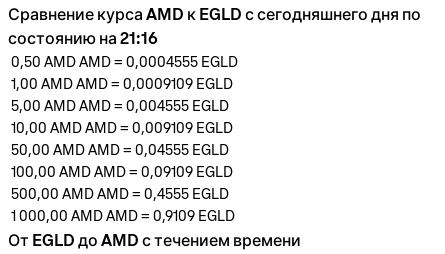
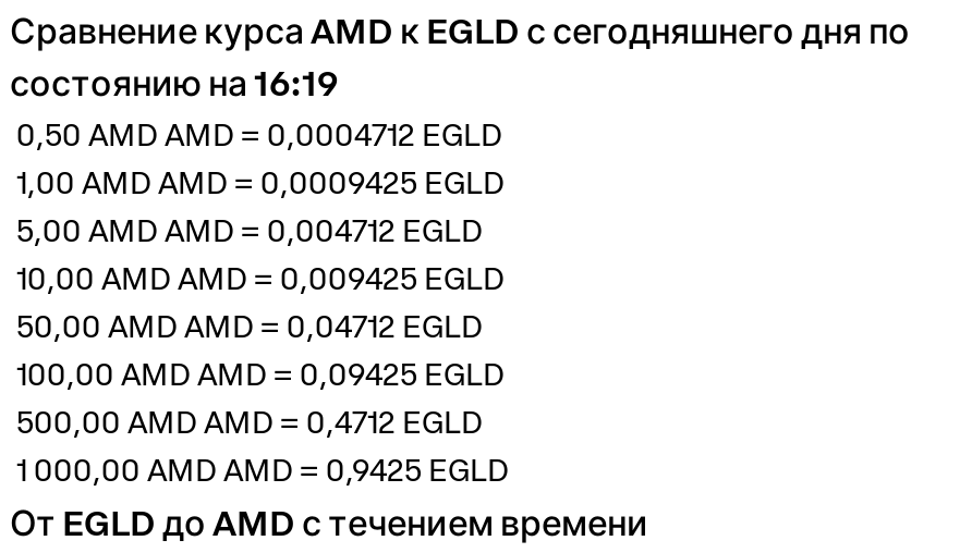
- состоянию на 21:16
+ состоянию на 16:19

- 0,50 AMD AMD = 0,0004555 EGLD
+ 0,50 AMD AMD = 0,0004712 EGLD

- 1,00 AMD AMD = 0,0009109 EGLD
+ 1,00 AMD AMD = 0,0009425 EGLD

- 5,00 AMD AMD = 0,004555 EGLD
+ 5,00 AMD AMD = 0,004712 EGLD

- 10,00 AMD AMD = 0,009109 EGLD
+ 10,00 AMD AMD = 0,009425 EGLD

- 50,00 AMD AMD = 0,04555 EGLD
+ 50,00 AMD AMD = 0,04712 EGLD

- 100,00 AMD AMD = 0,09109 EGLD
+ 100,00 AMD AMD = 0,09425 EGLD

- 500,00 AMD AMD = 0,4555 EGLD
+ 500,00 AMD AMD = 0,4712 EGLD

- 1 000,00 AMD AMD = 0,9109 EGLD
+ 1 000,00 AMD AMD = 0,9425 EGLD
